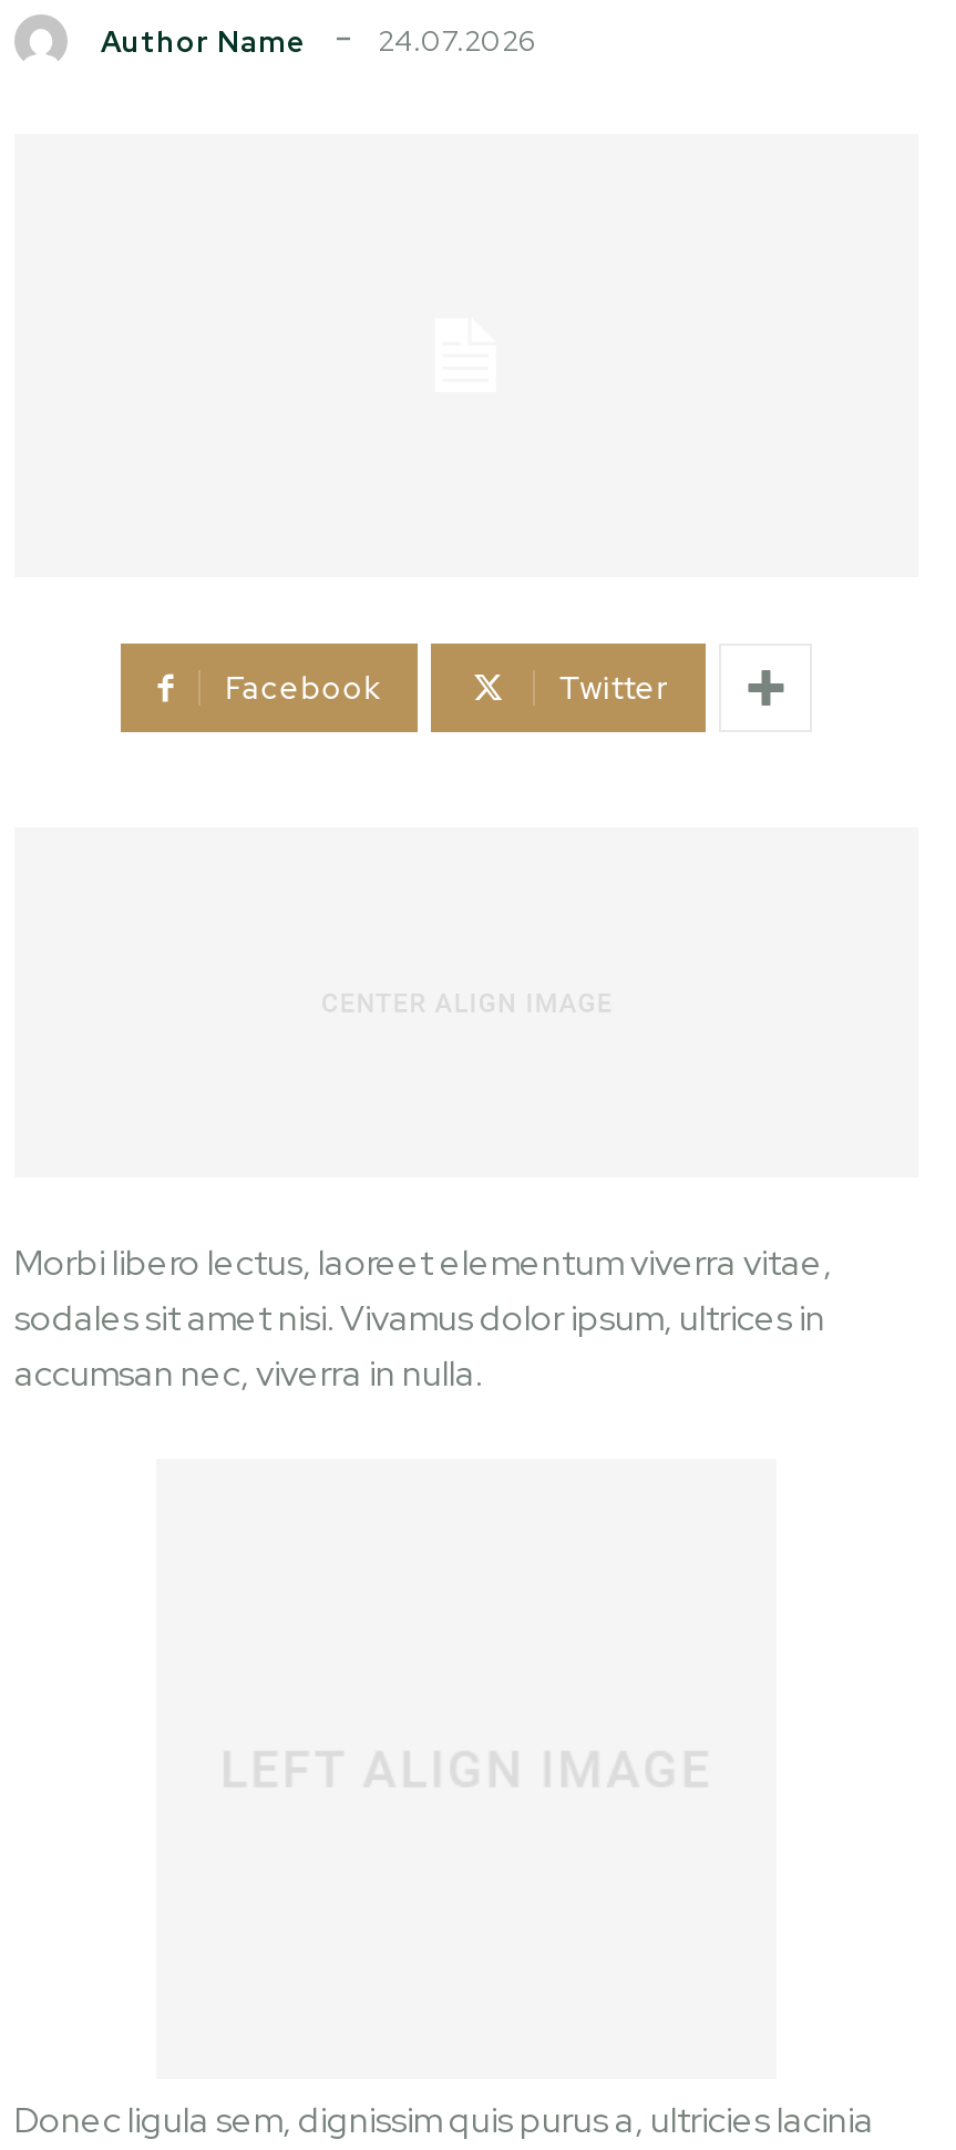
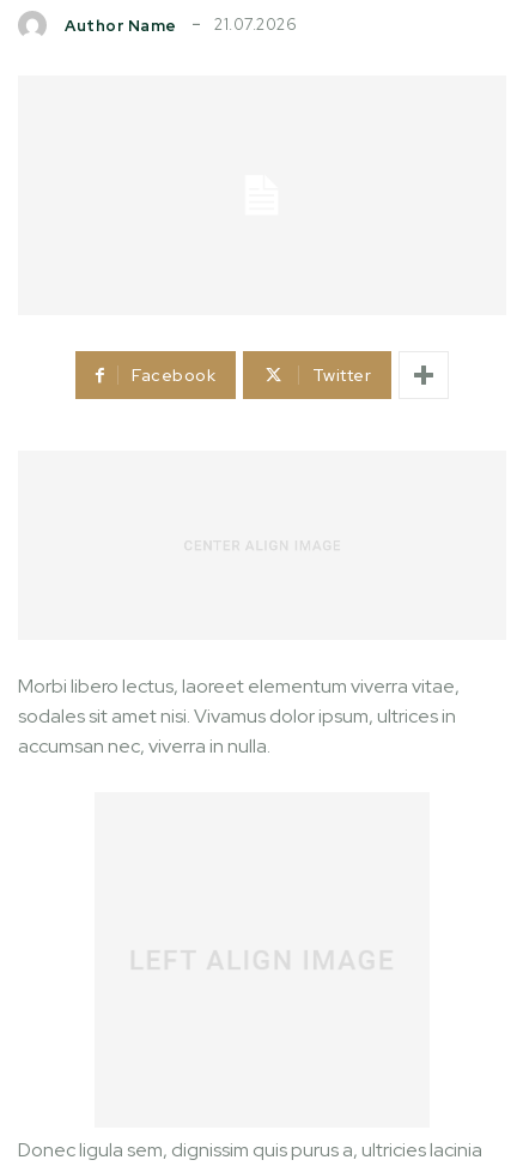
- Author Name 24.07.2026
+ Author Name 21.07.2026
